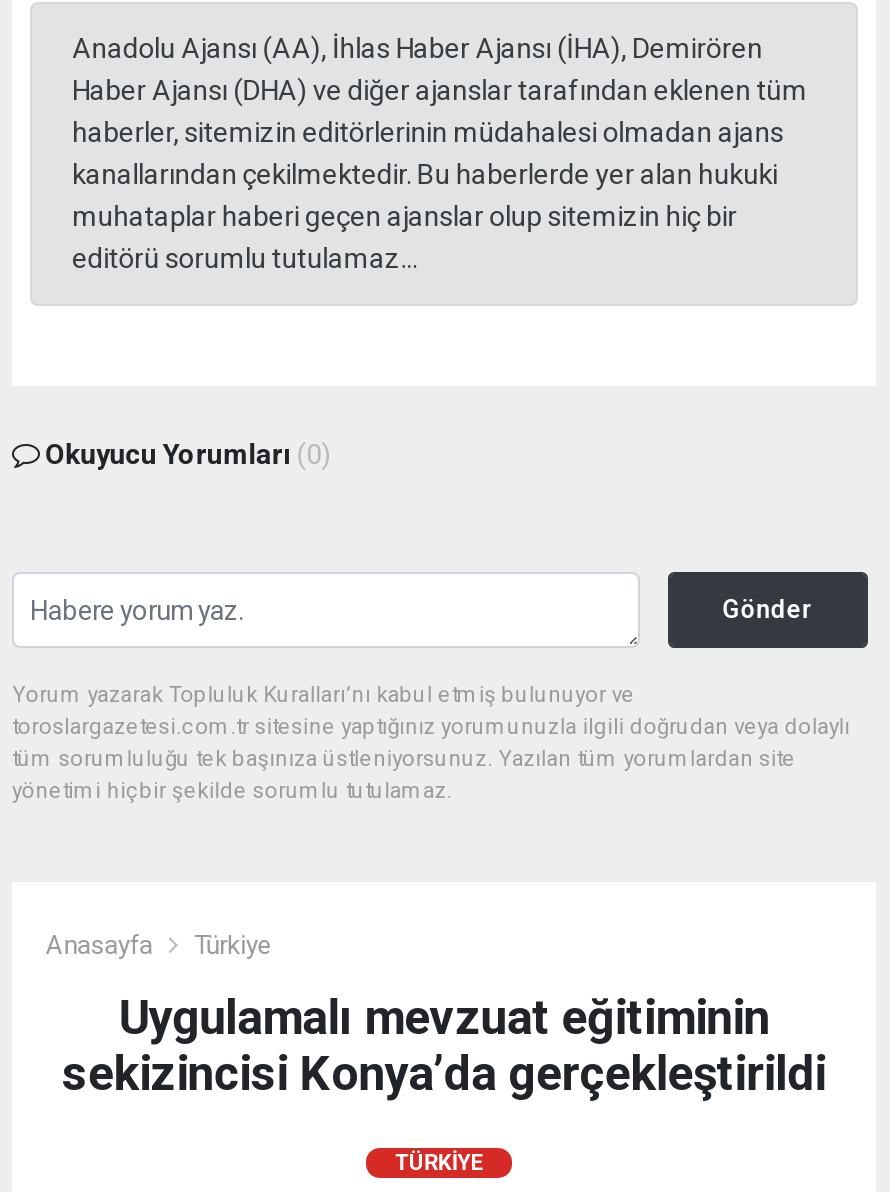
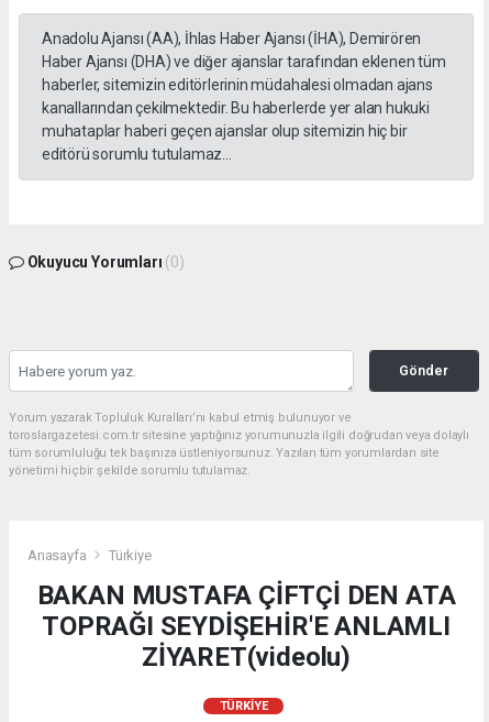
- Uygulamalı mevzuat eğitiminin
- sekizincisi Konya’da gerçekleştirildi
+ BAKAN MUSTAFA ÇİFTÇİ DEN ATA
+ TOPRAĞI SEYDİŞEHİR'E ANLAMLI
+ ZİYARET(videolu)
